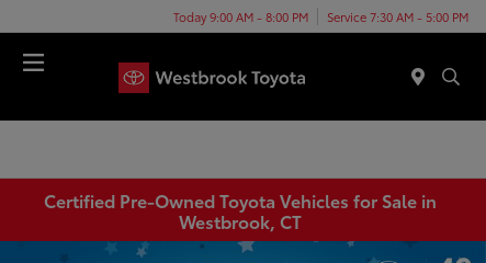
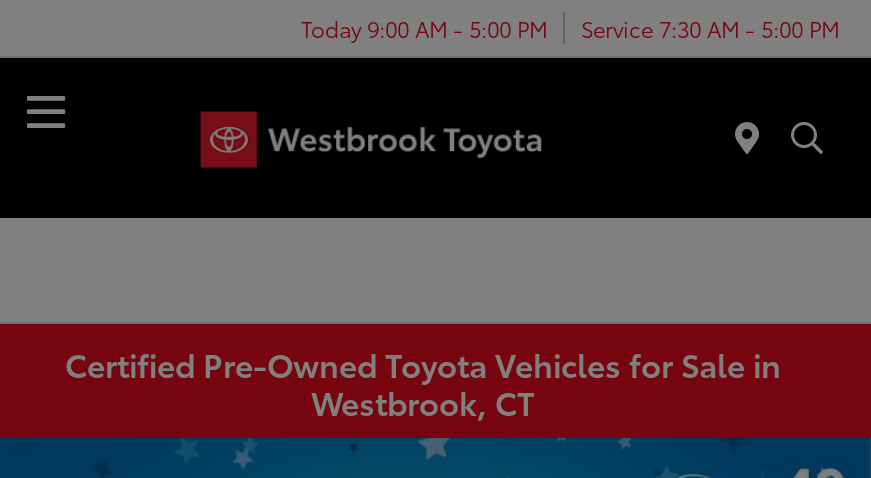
- Today 9:00 AM - 8:00 PM Service 7:30 AM - 5:00 PM
+ Today 9:00 AM - 5:00 PM Service 7:30 AM - 5:00 PM
